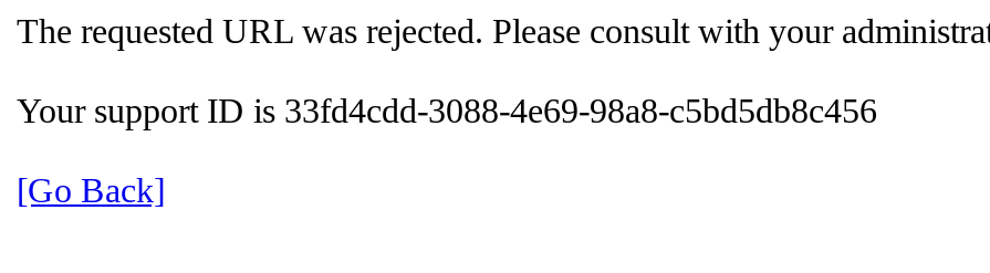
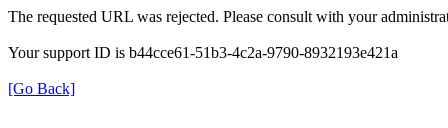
- Your support ID is 33fd4cdd-3088-4e69-98a8-c5bd5db8c456
+ Your support ID is b44cce61-51b3-4c2a-9790-8932193e421a
